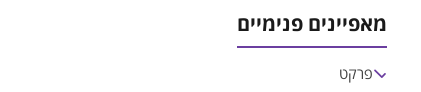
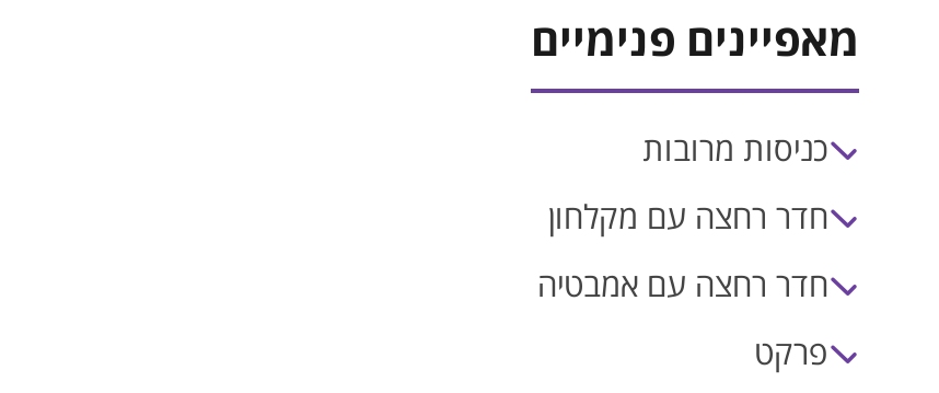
+ כניסות מרובות
+ חדר רחצה עם מקלחון
+ חדר רחצה עם אמבטיה
